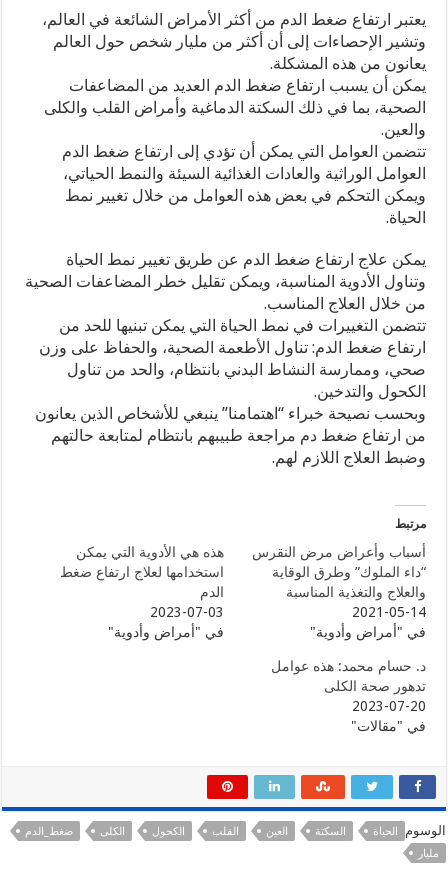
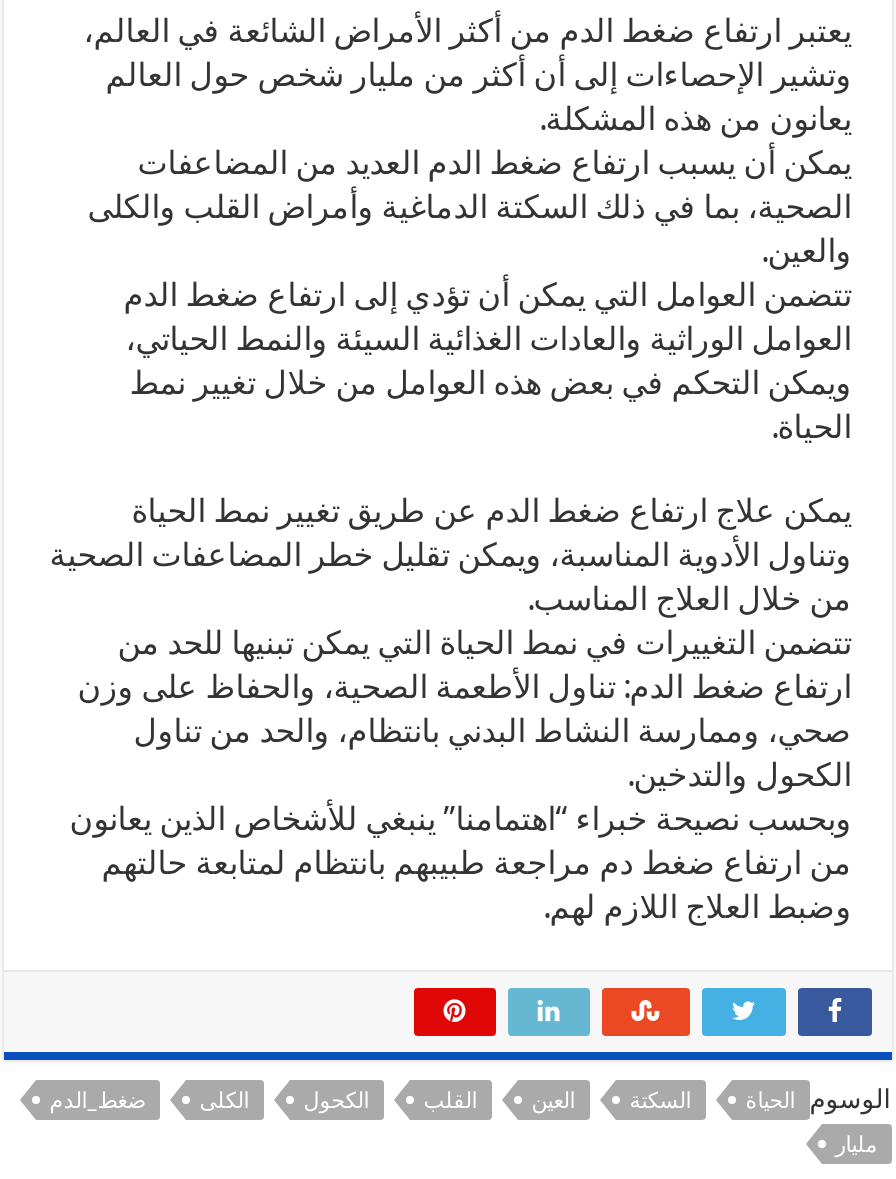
- مرتبط
- أسباب وأعراض مرض النقرس
- “داء الملوك” وطرق الوقاية
- والعلاج والتغذية المناسبة
- 2021-05-14
- في "أمراض وأدوية"

- هذه هي الأدوية التي يمكن
- استخدامها لعلاج ارتفاع ضغط
- الدم
- 2023-07-03
- في "أمراض وأدوية"
- د. حسام محمد: هذه عوامل
- تدهور صحة الكلى
- 2023-07-20
- في "مقالات"
